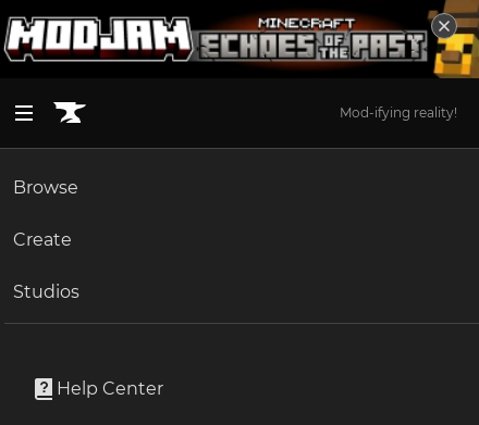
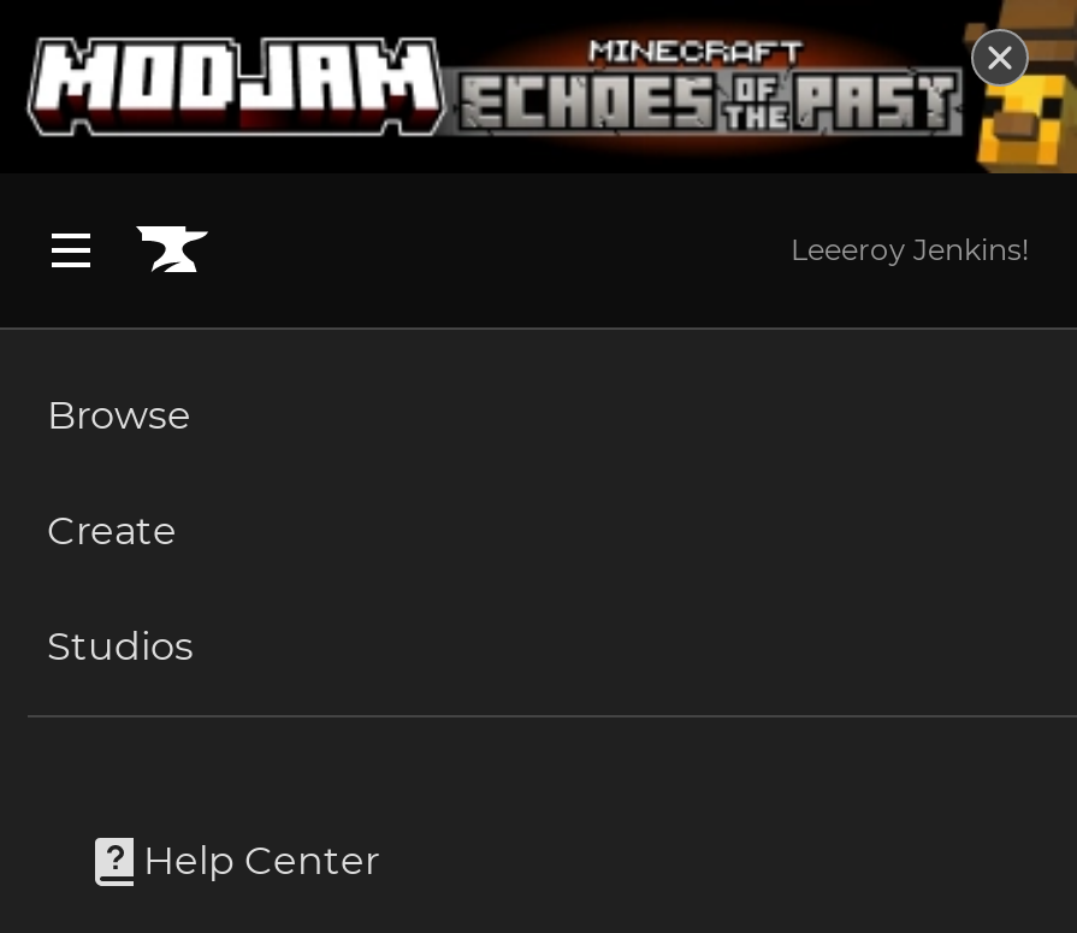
- Mod-ifying reality!
+ Leeeroy Jenkins!
